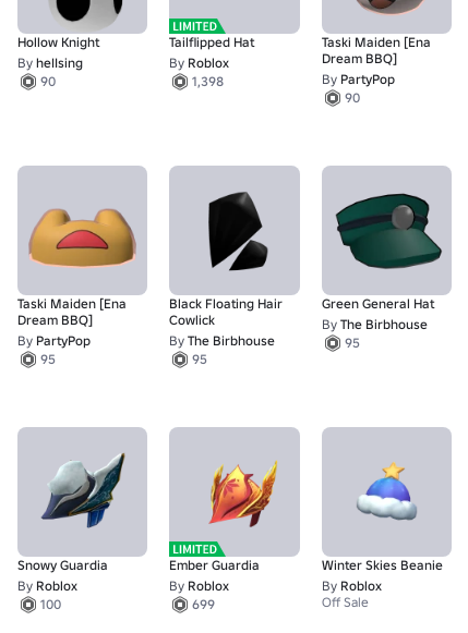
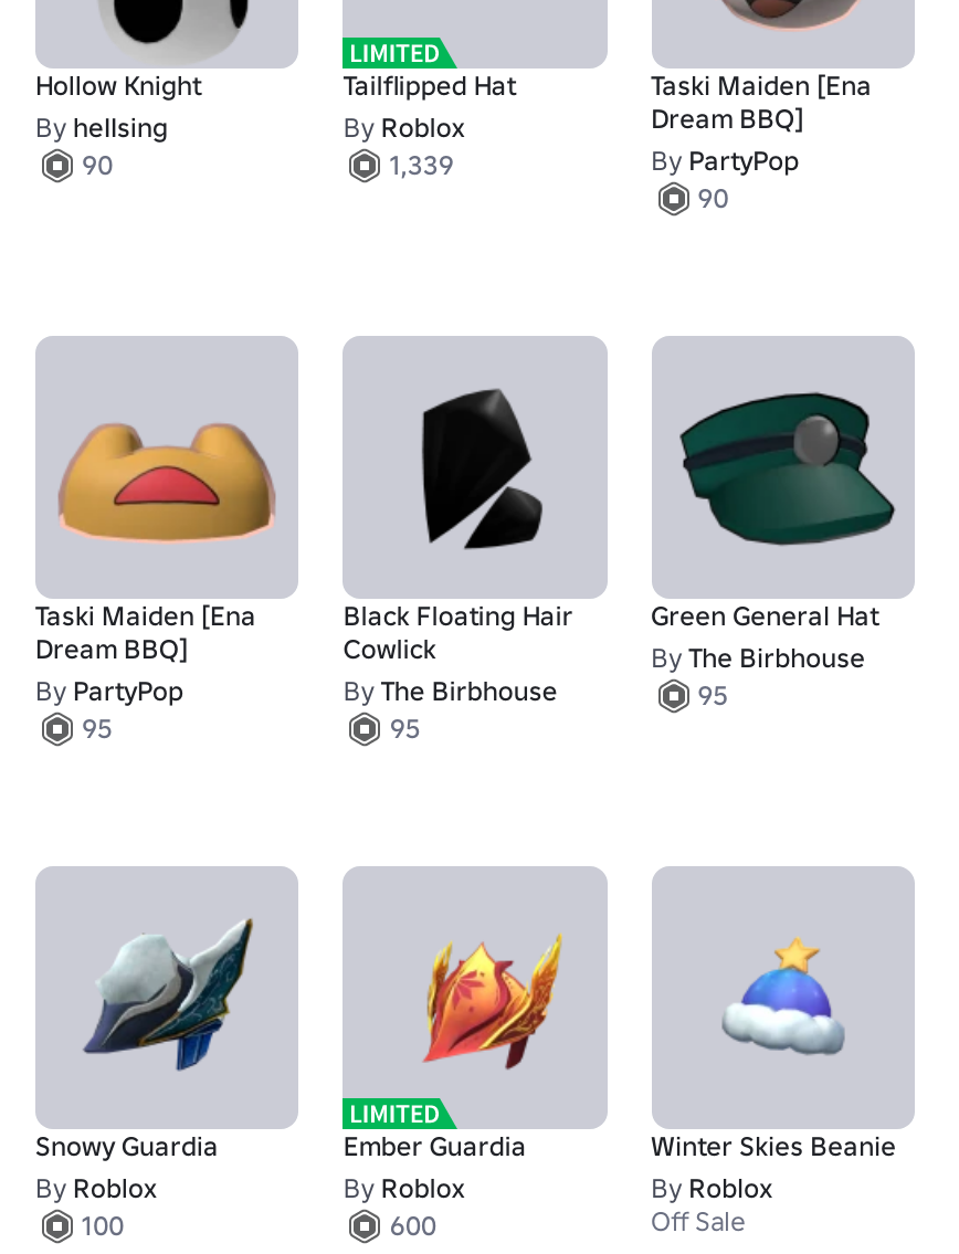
- 1,398
+ 1,339

- 699
+ 600
